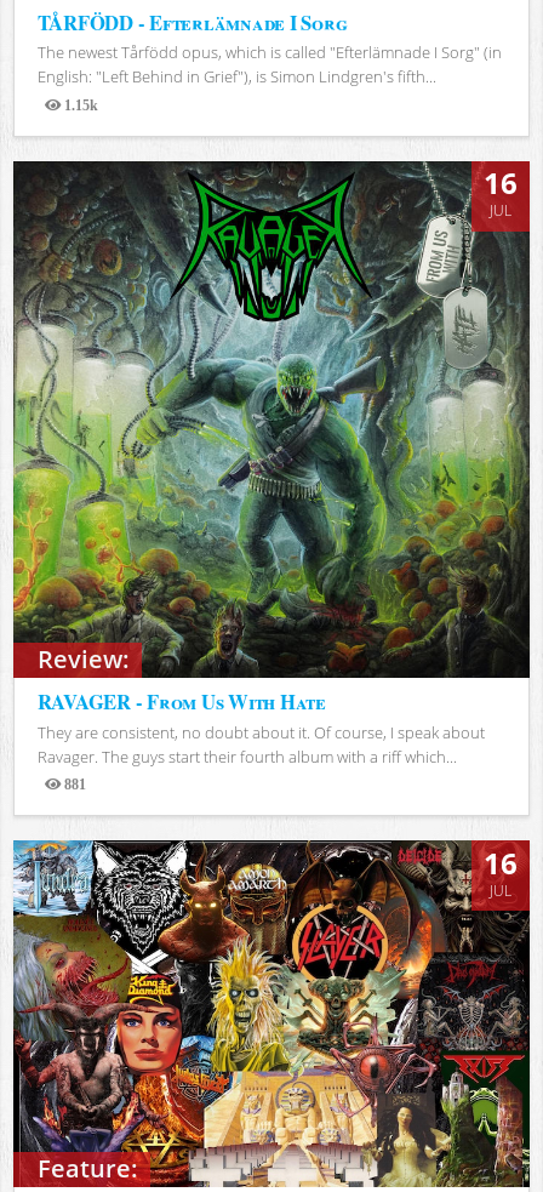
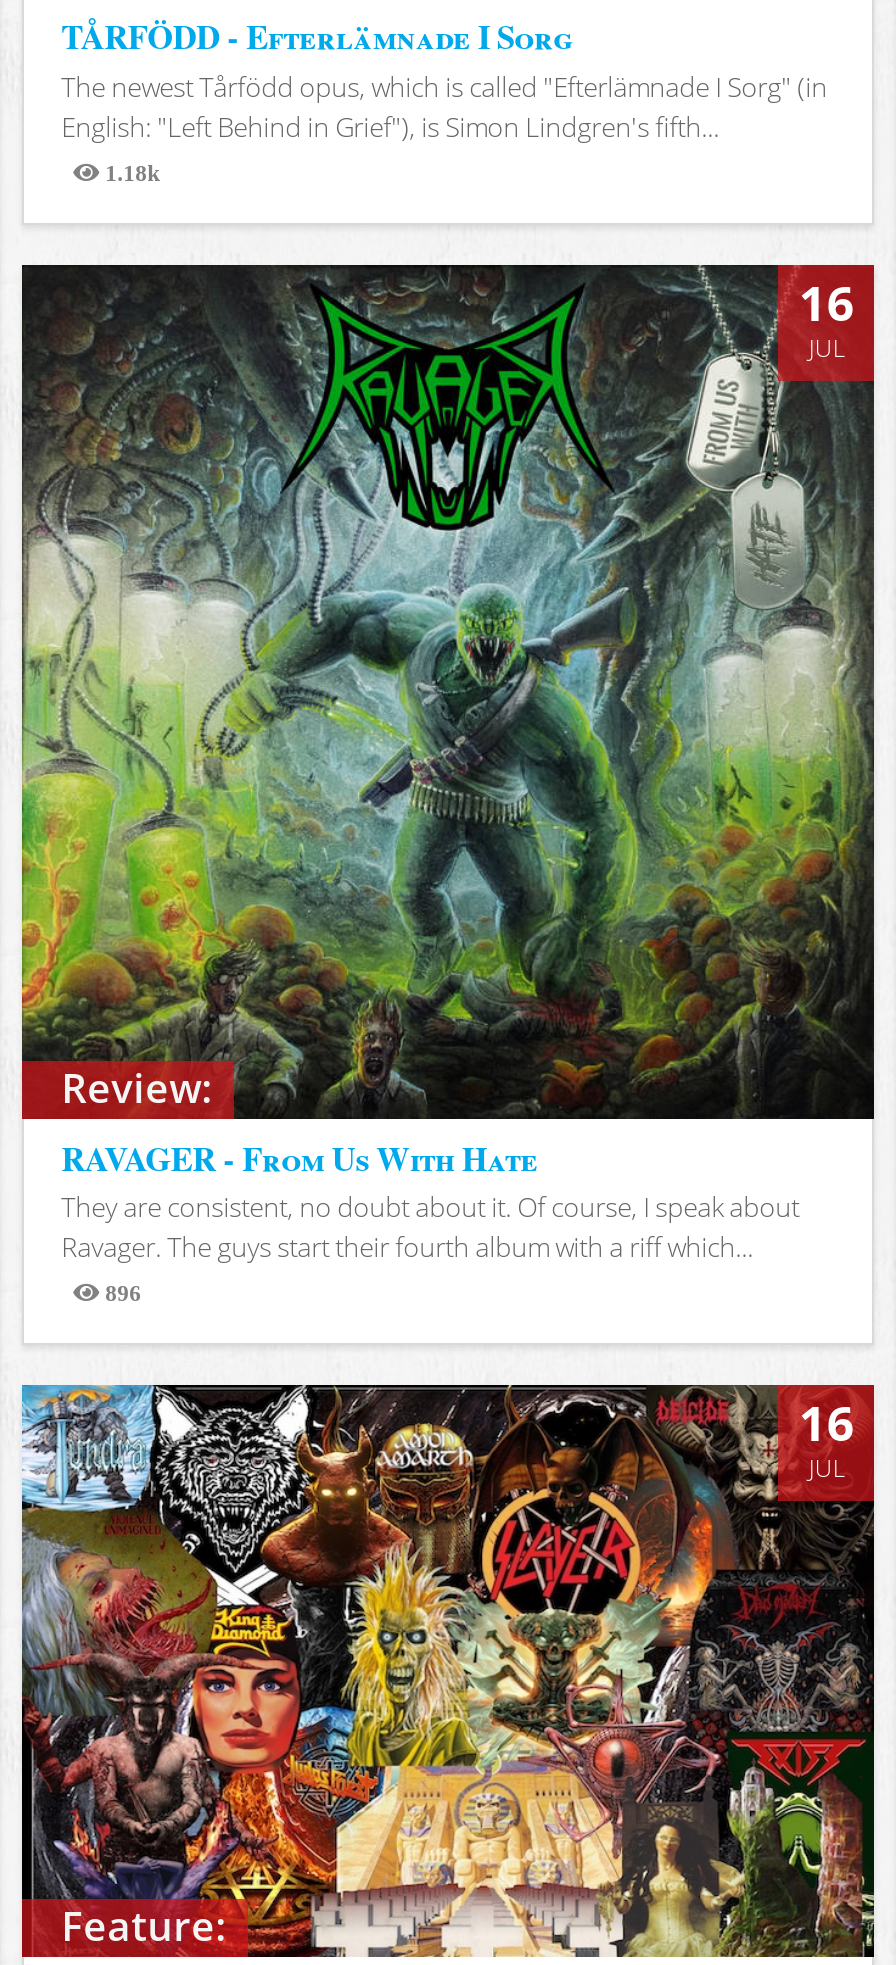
- 1.15k
+ 1.18k

- 881
+ 896
